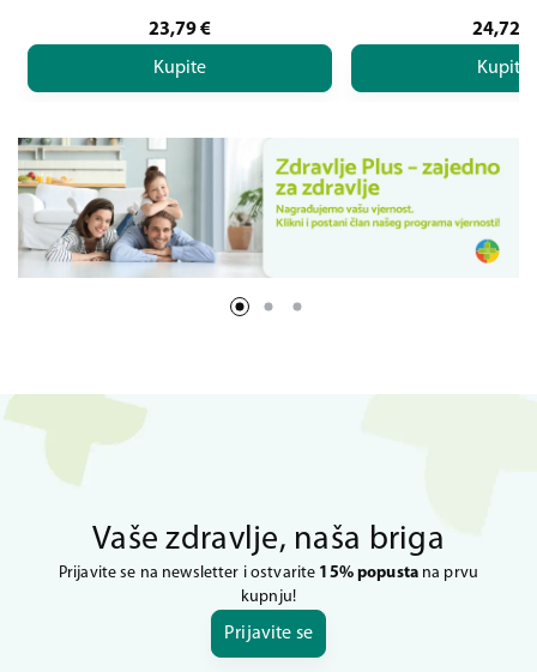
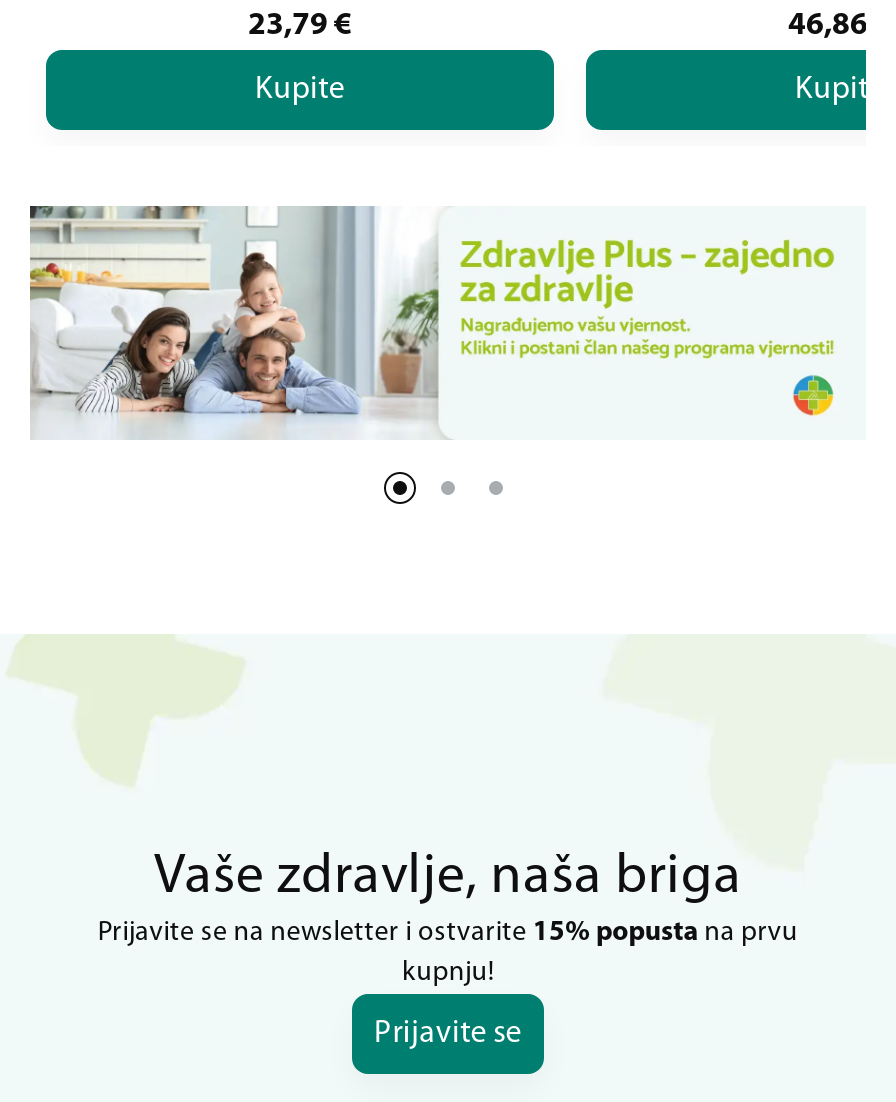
- 24,72 €
+ 46,86 €
